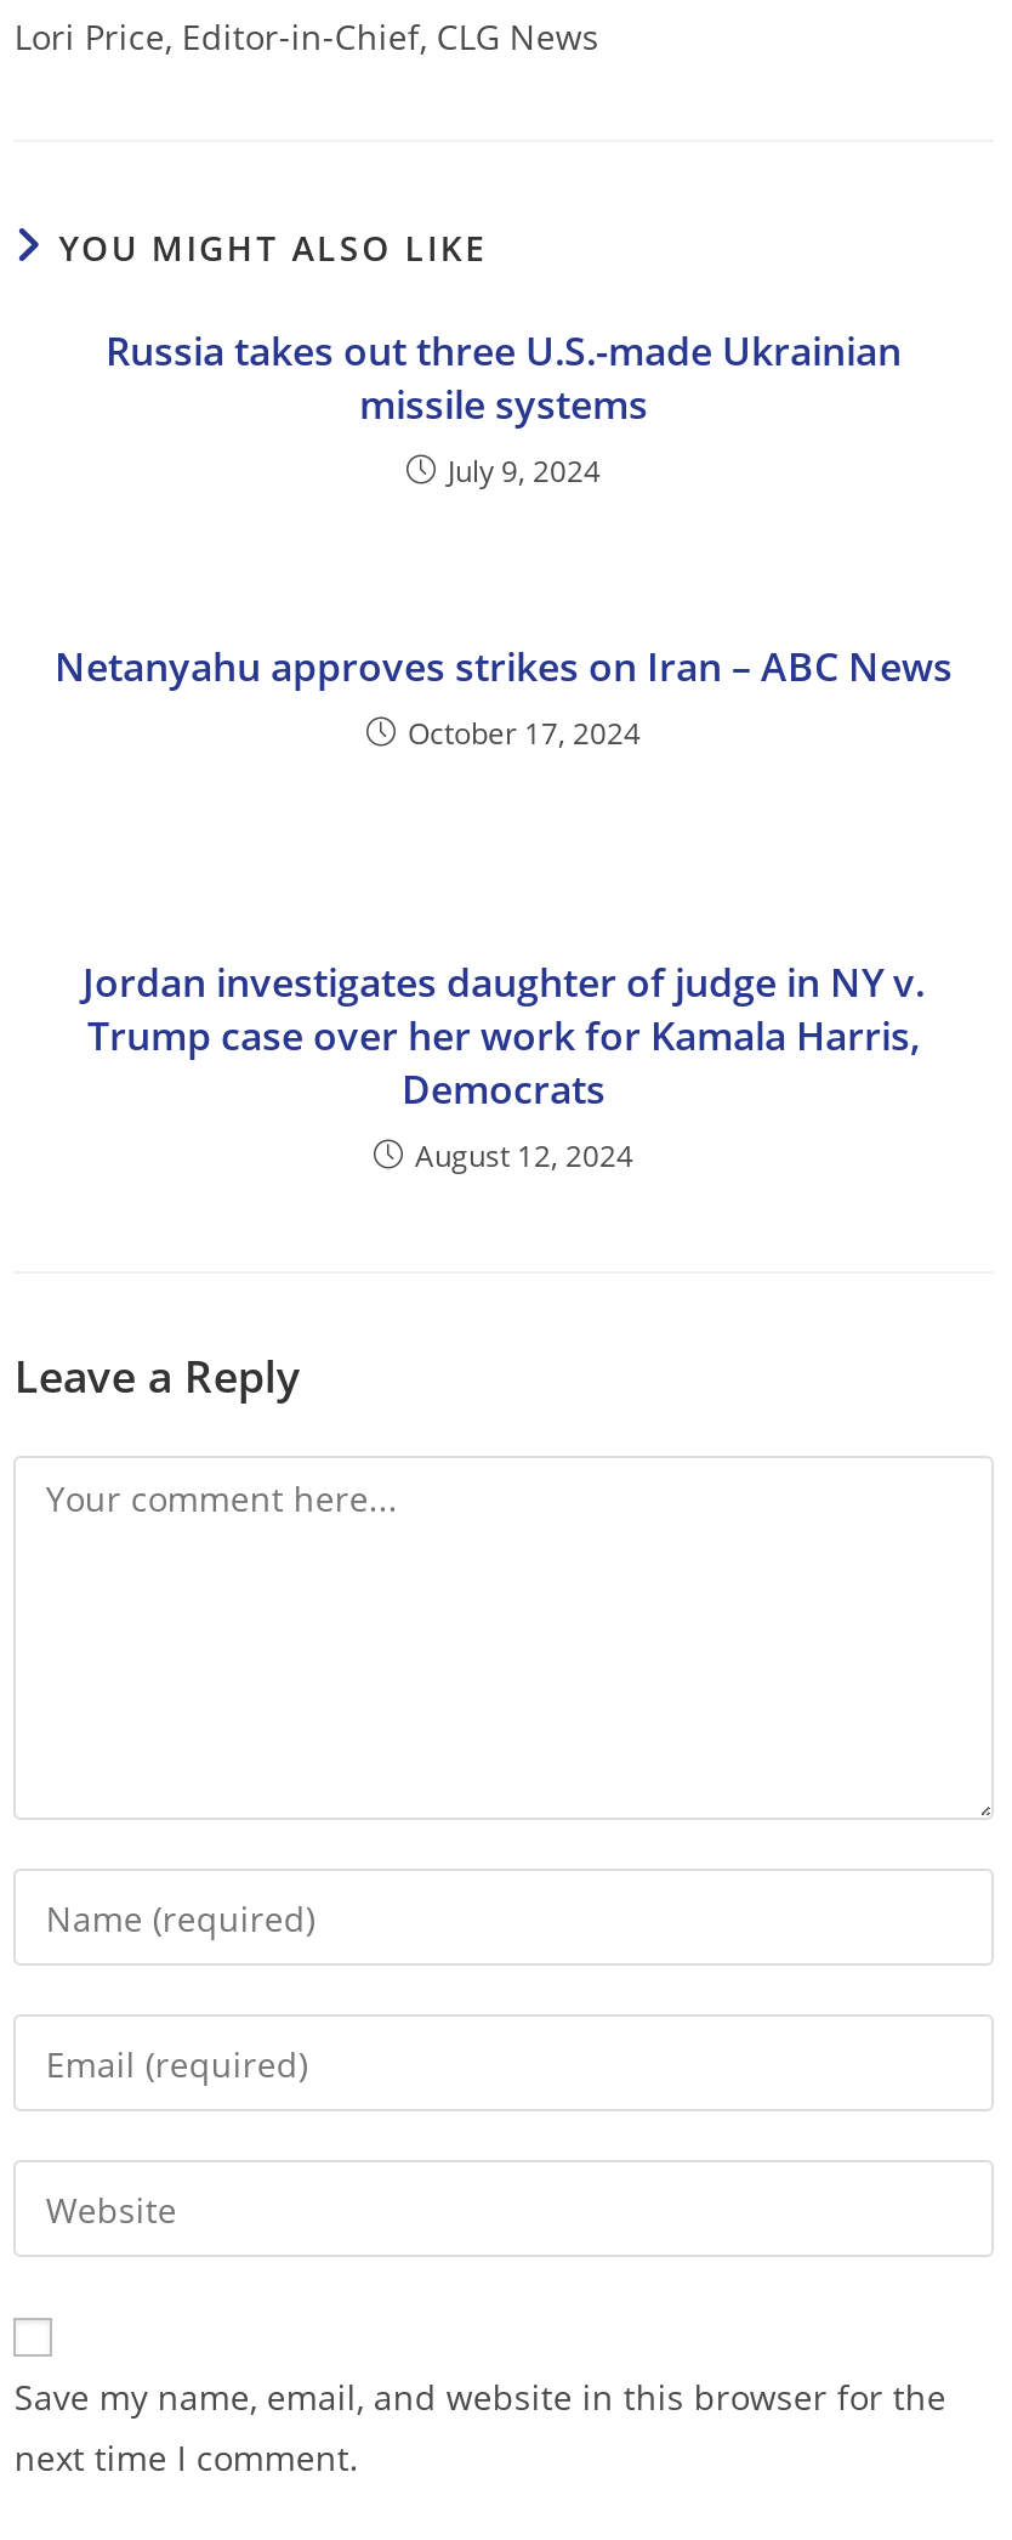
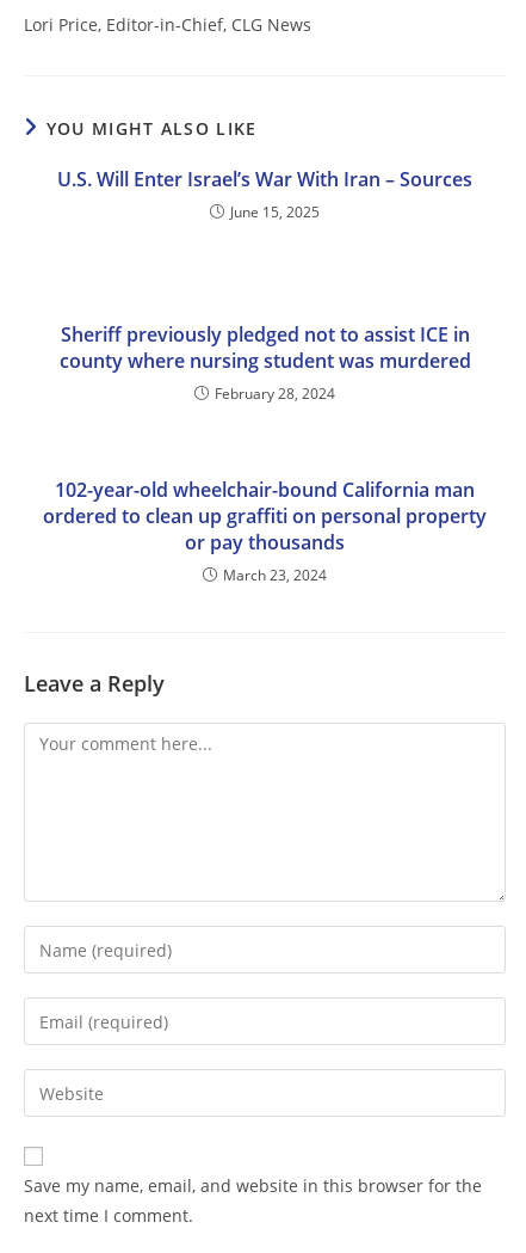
- Russia takes out three U.S.-made Ukrainian
- missile systems
- July 9, 2024
+ U.S. Will Enter Israel’s War With Iran – Sources
+ June 15, 2025

- Netanyahu approves strikes on Iran – ABC News
- October 17, 2024
+ Sheriff previously pledged not to assist ICE in
+ county where nursing student was murdered
+ February 28, 2024

- Jordan investigates daughter of judge in NY v.
- Trump case over her work for Kamala Harris,
- Democrats
- August 12, 2024
+ 102-year-old wheelchair-bound California man
+ ordered to clean up graffiti on personal property
+ or pay thousands
+ March 23, 2024
